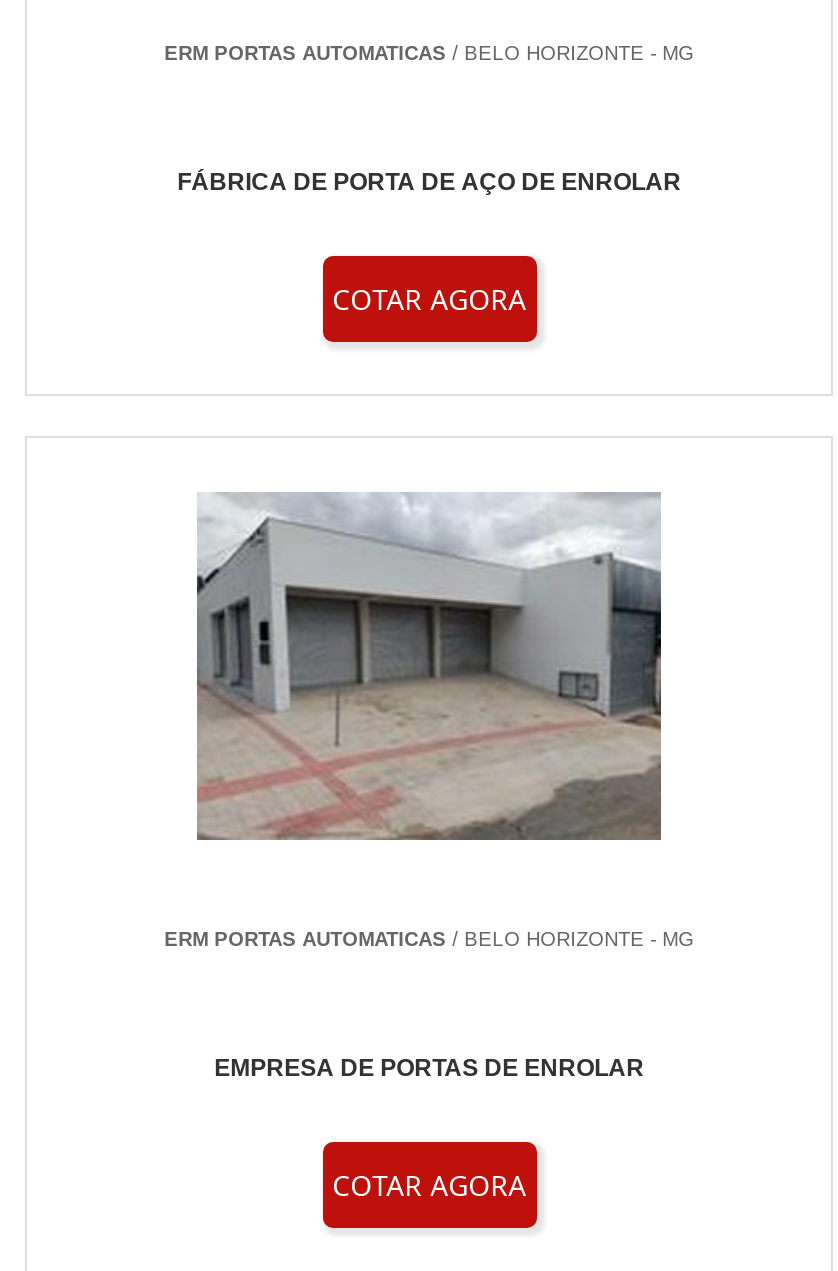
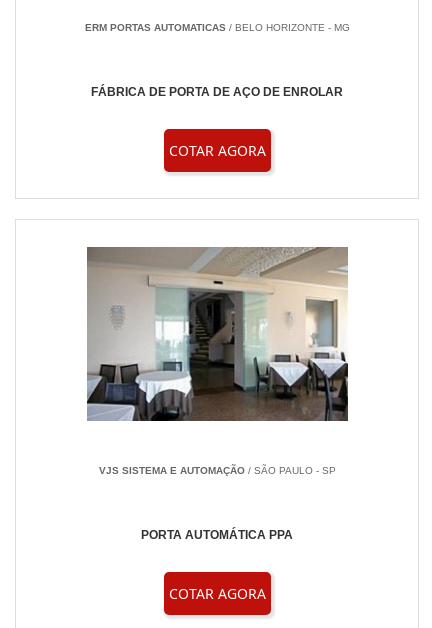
- [image]
+ [image]

- ERM PORTAS AUTOMATICAS / BELO HORIZONTE - MG
+ VJS SISTEMA E AUTOMAÇÃO / SÃO PAULO - SP

- EMPRESA DE PORTAS DE ENROLAR
+ PORTA AUTOMÁTICA PPA
